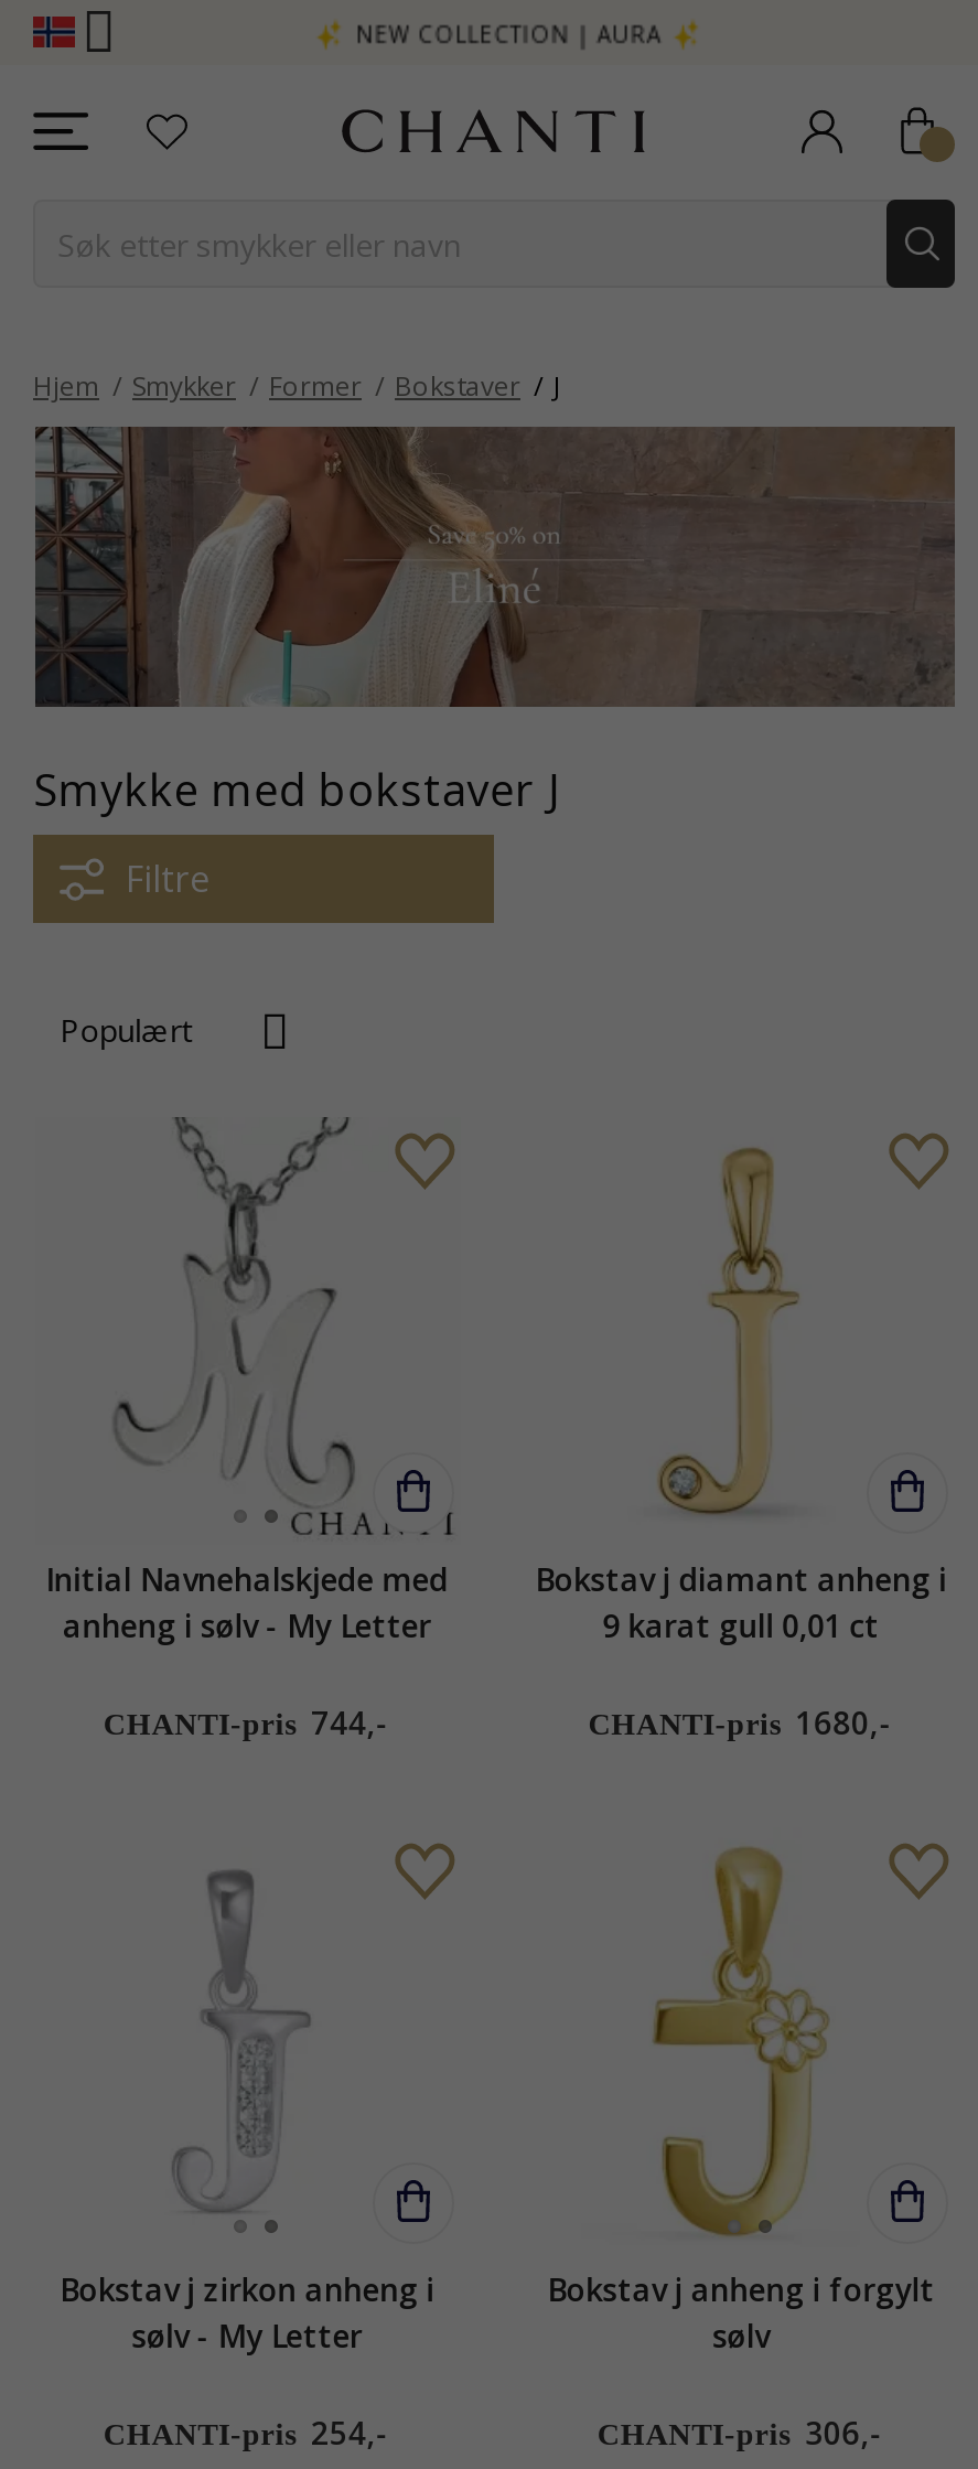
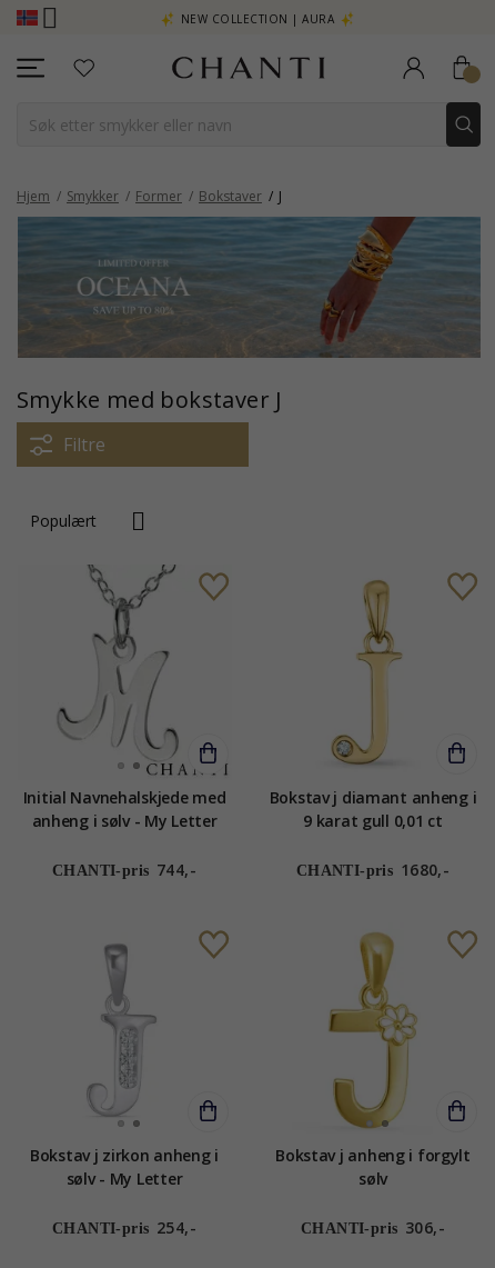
- [image]
+ [image]
